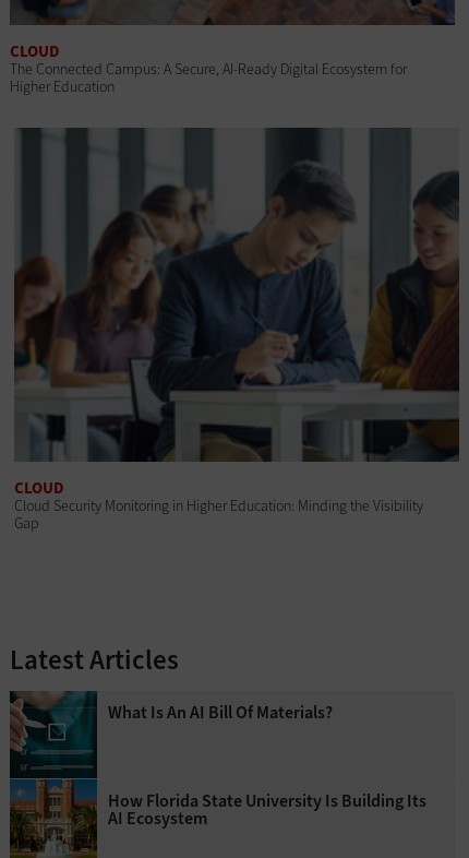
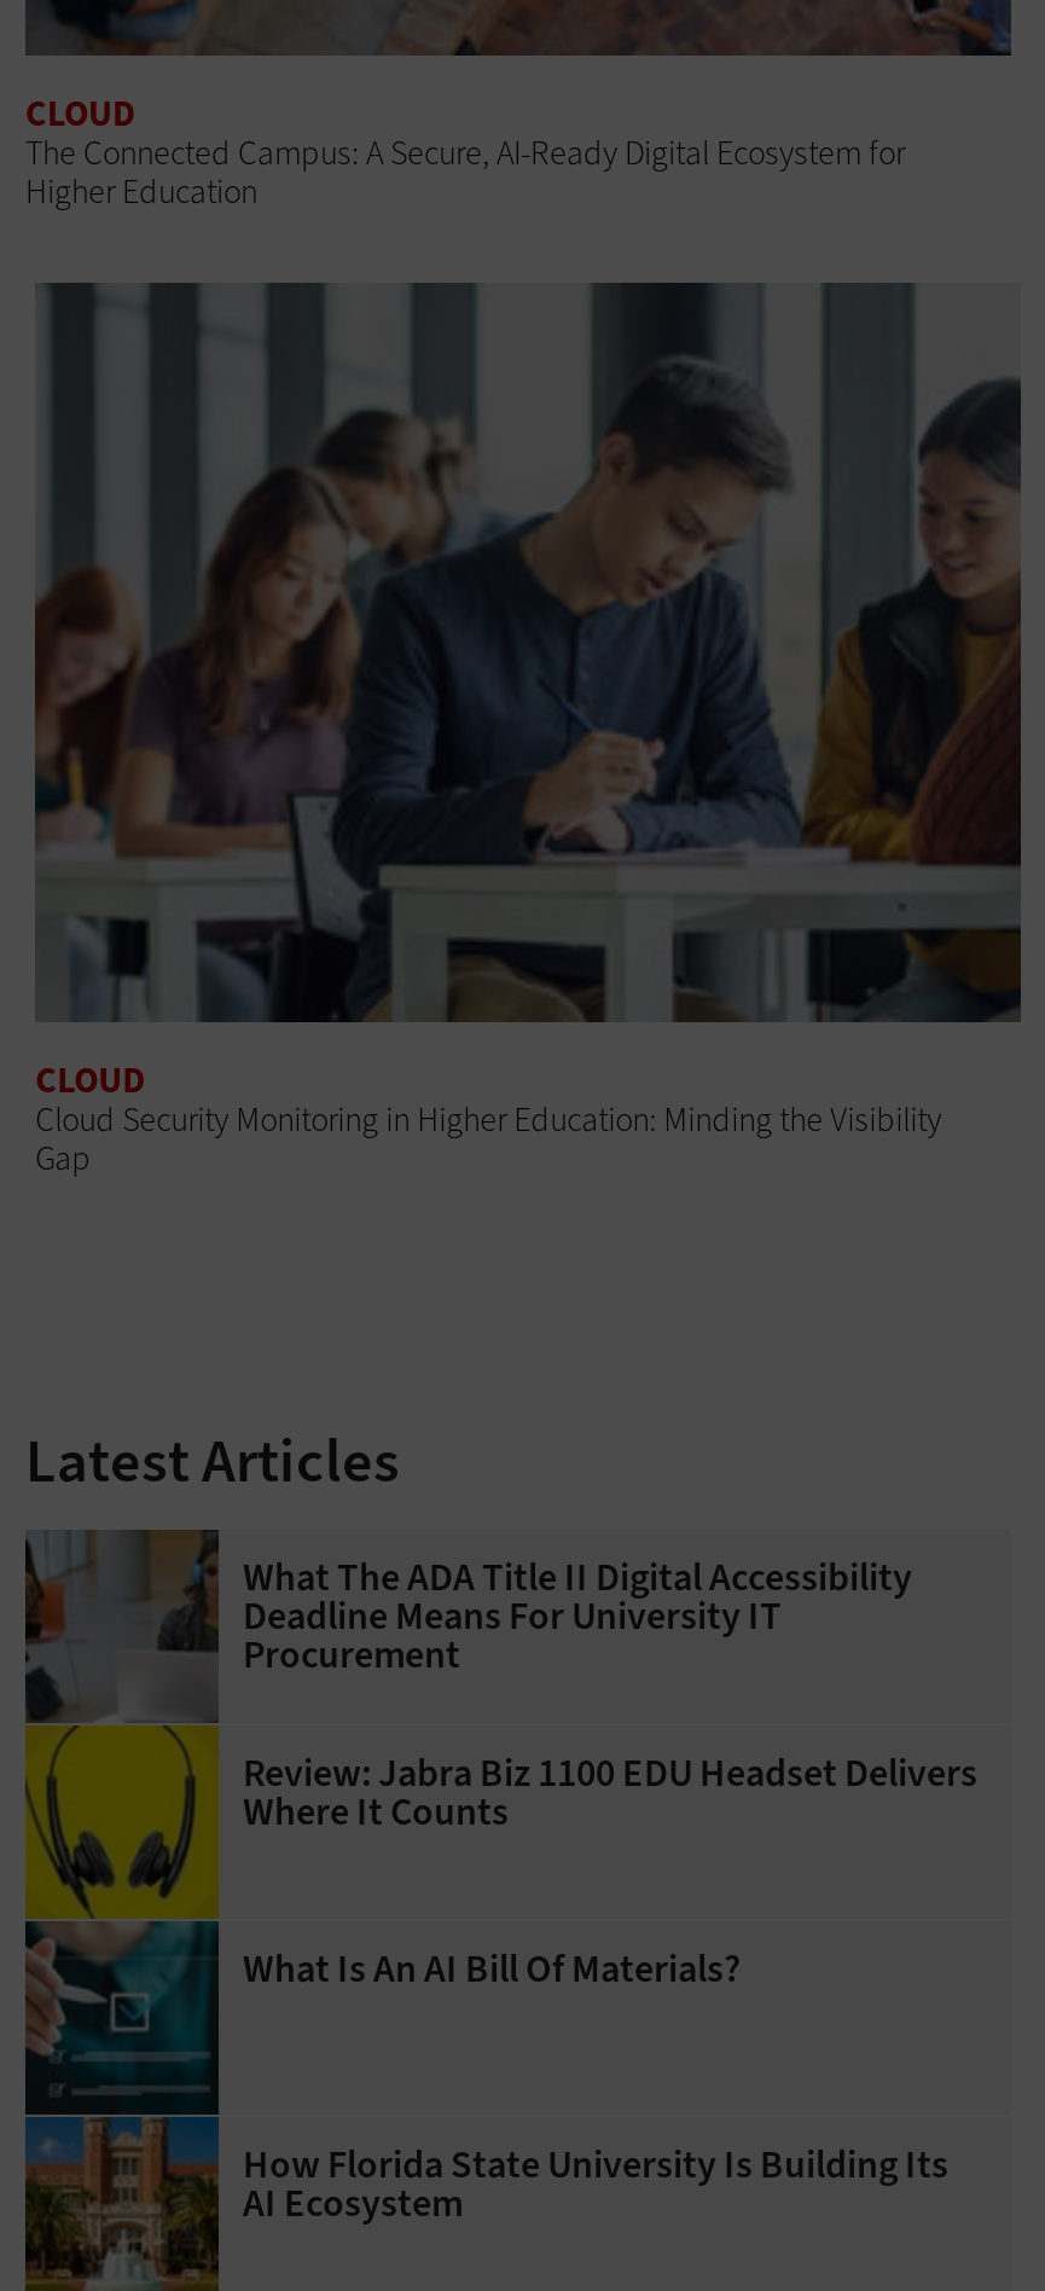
+ [image]
+ What The ADA Title II Digital Accessibility
+ Deadline Means For University IT
+ Procurement
+ Review: Jabra Biz 1100 EDU Headset Delivers
+ Where It Counts
